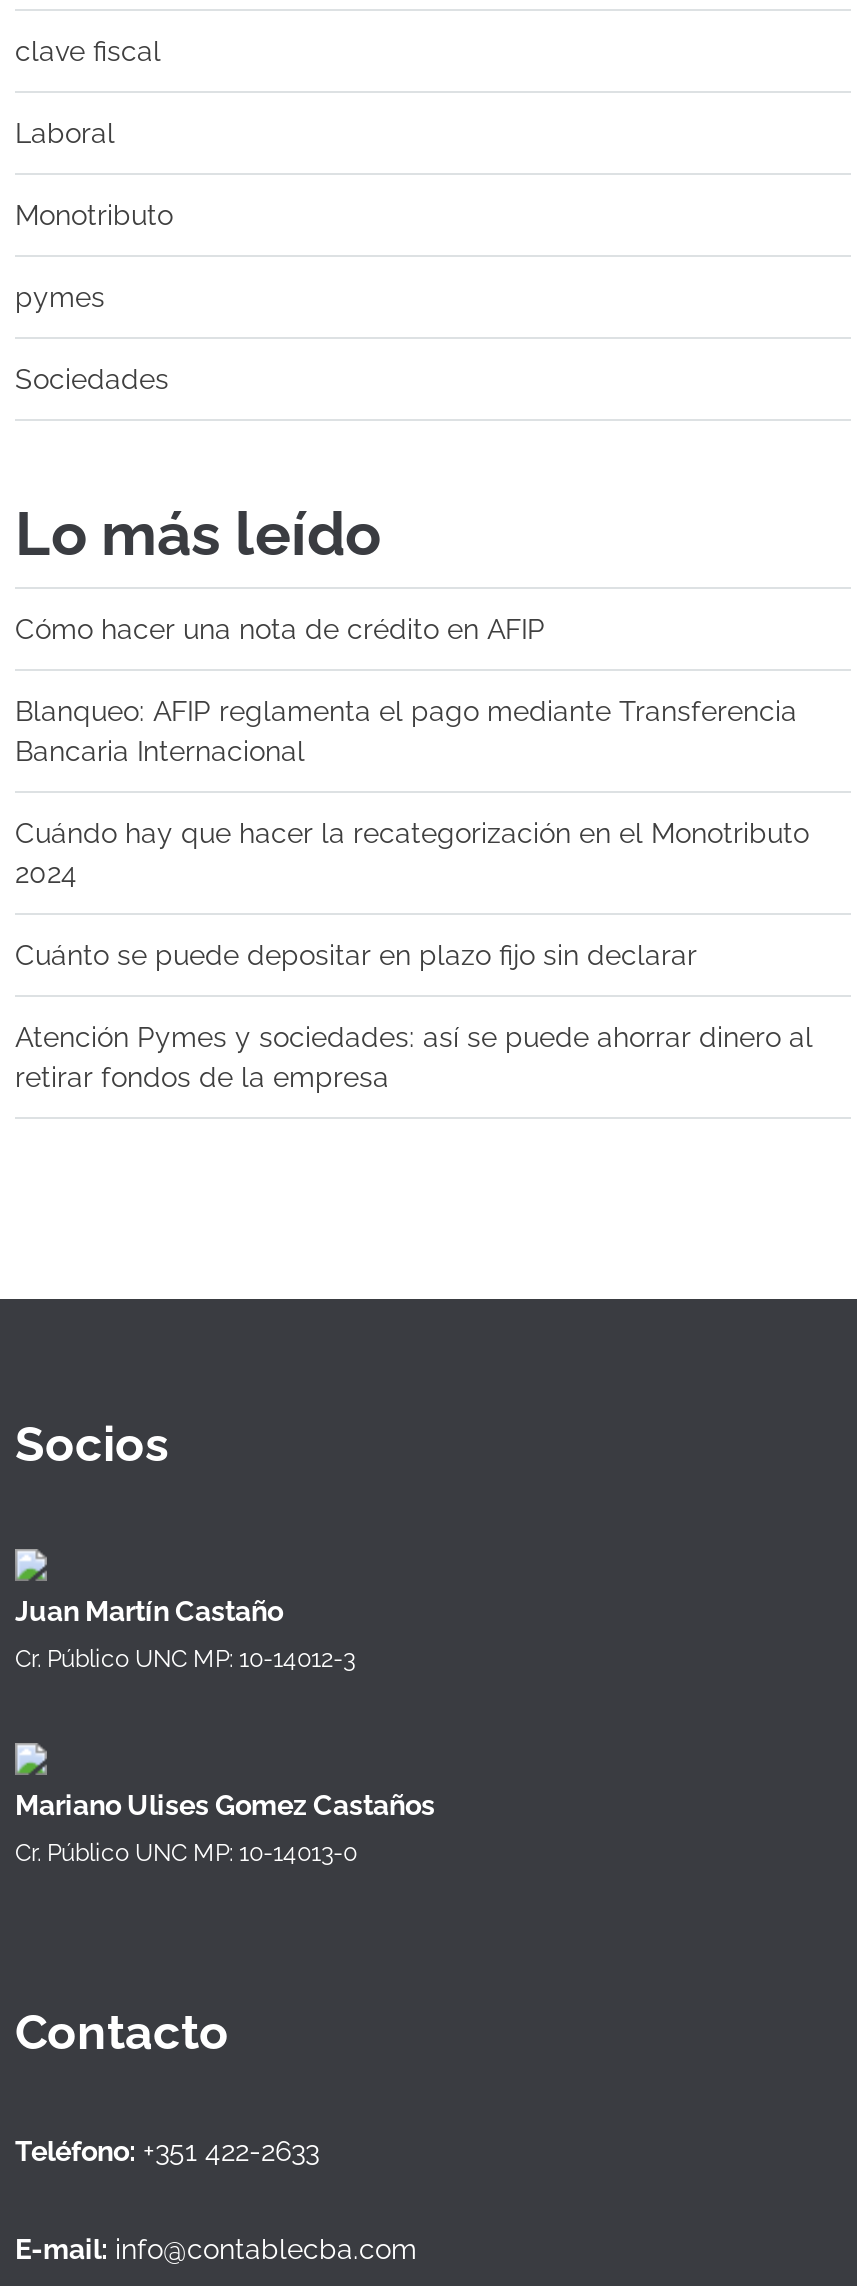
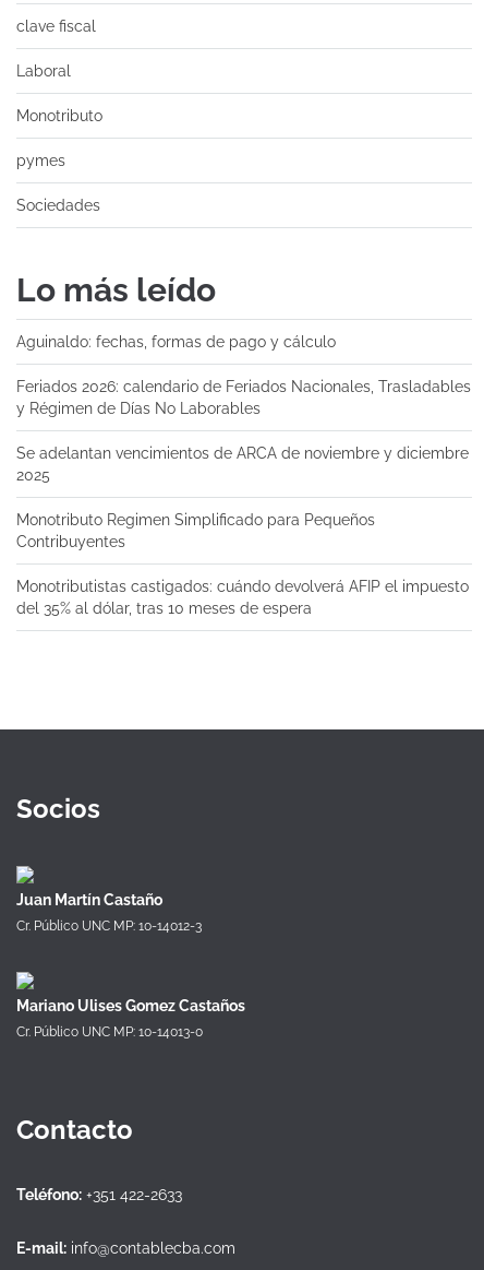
- Cómo hacer una nota de crédito en AFIP
+ Aguinaldo: fechas, formas de pago y cálculo

- Blanqueo: AFIP reglamenta el pago mediante Transferencia
- Bancaria Internacional
+ Feriados 2026: calendario de Feriados Nacionales, Trasladables
+ y Régimen de Días No Laborables

- Cuándo hay que hacer la recategorización en el Monotributo
- 2024
+ Se adelantan vencimientos de ARCA de noviembre y diciembre
+ 2025

- Cuánto se puede depositar en plazo fijo sin declarar
+ Monotributo Regimen Simplificado para Pequeños
+ Contribuyentes

- Atención Pymes y sociedades: así se puede ahorrar dinero al
- retirar fondos de la empresa
+ Monotributistas castigados: cuándo devolverá AFIP el impuesto
+ del 35% al dólar, tras 10 meses de espera
